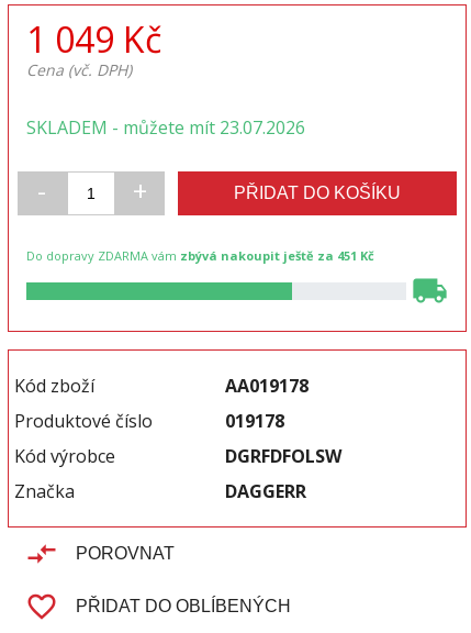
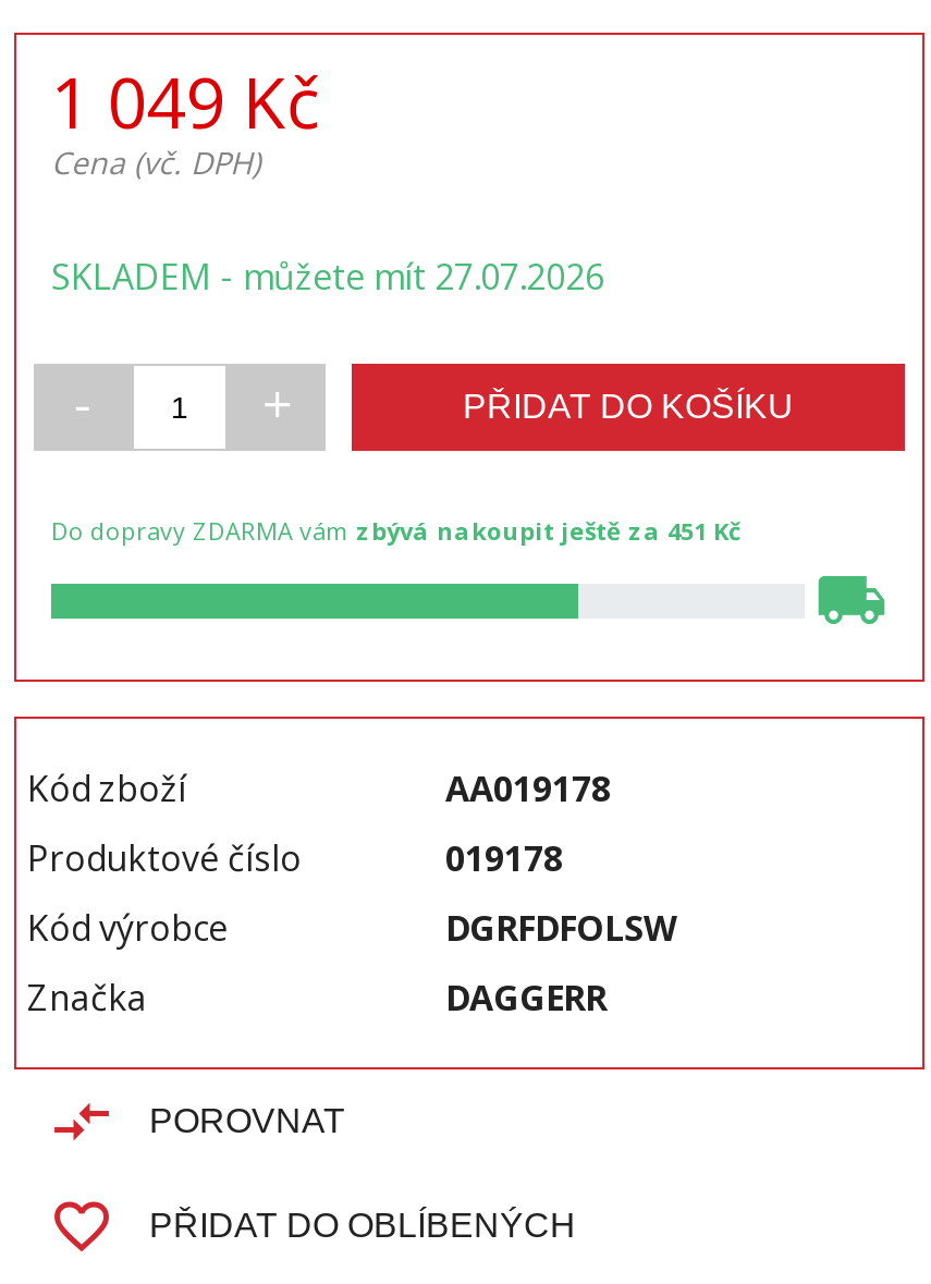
- SKLADEM - můžete mít 23.07.2026
+ SKLADEM - můžete mít 27.07.2026
